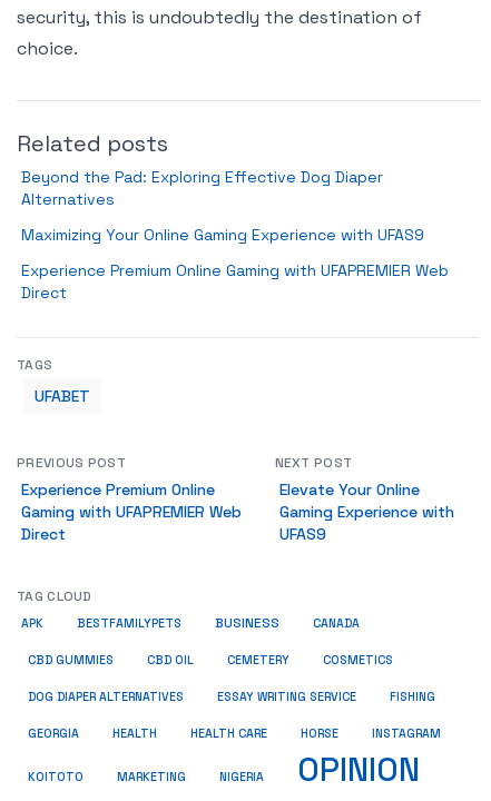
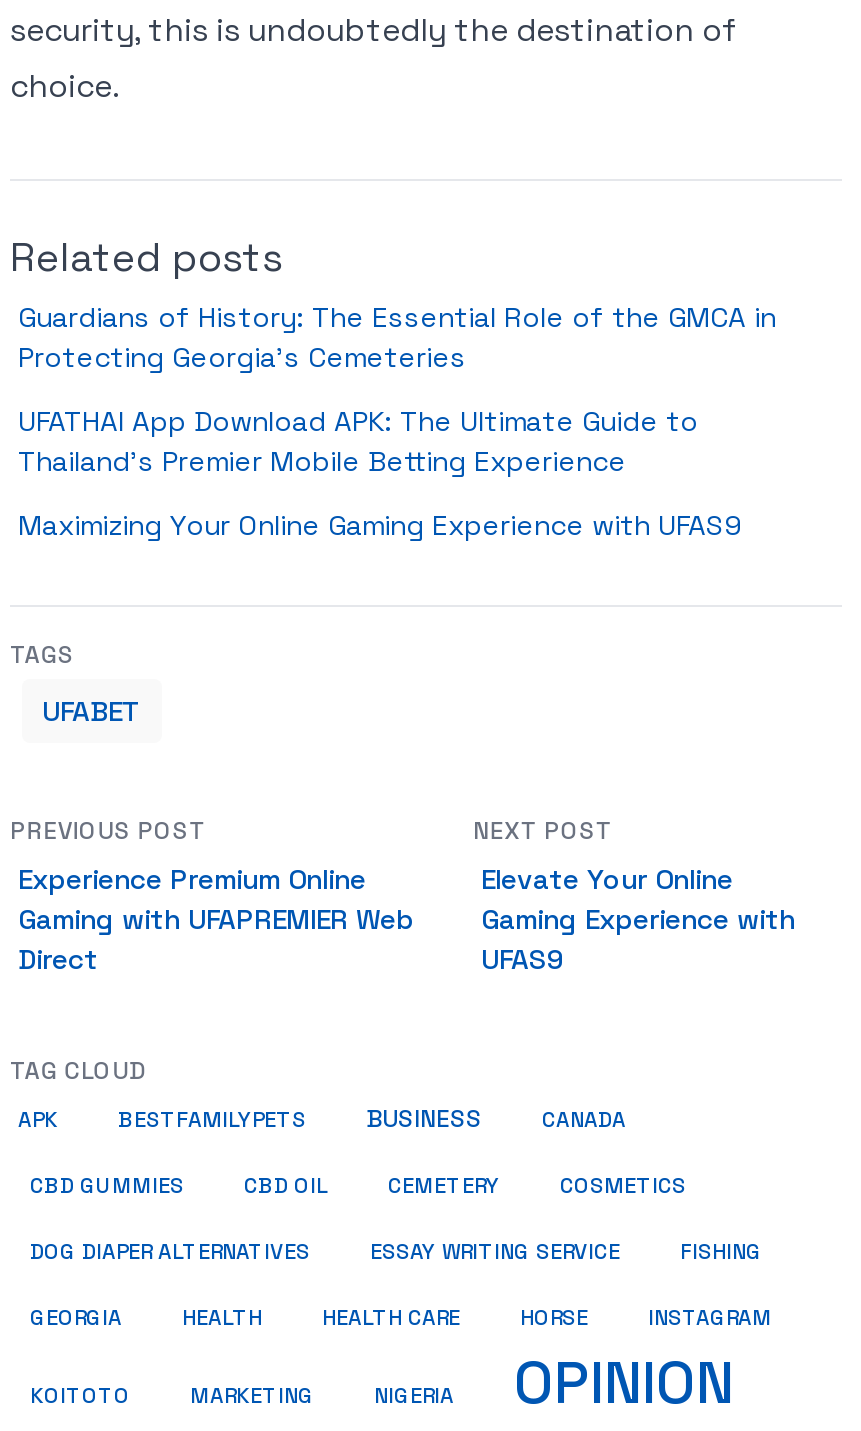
- Beyond the Pad: Exploring Effective Dog Diaper
- Alternatives
+ Guardians of History: The Essential Role of the GMCA in
+ Protecting Georgia’s Cemeteries
+ UFATHAI App Download APK: The Ultimate Guide to
+ Thailand’s Premier Mobile Betting Experience

moved down: Maximizing Your Online Gaming Experience with UFAS9

- Experience Premium Online Gaming with UFAPREMIER Web
- Direct
